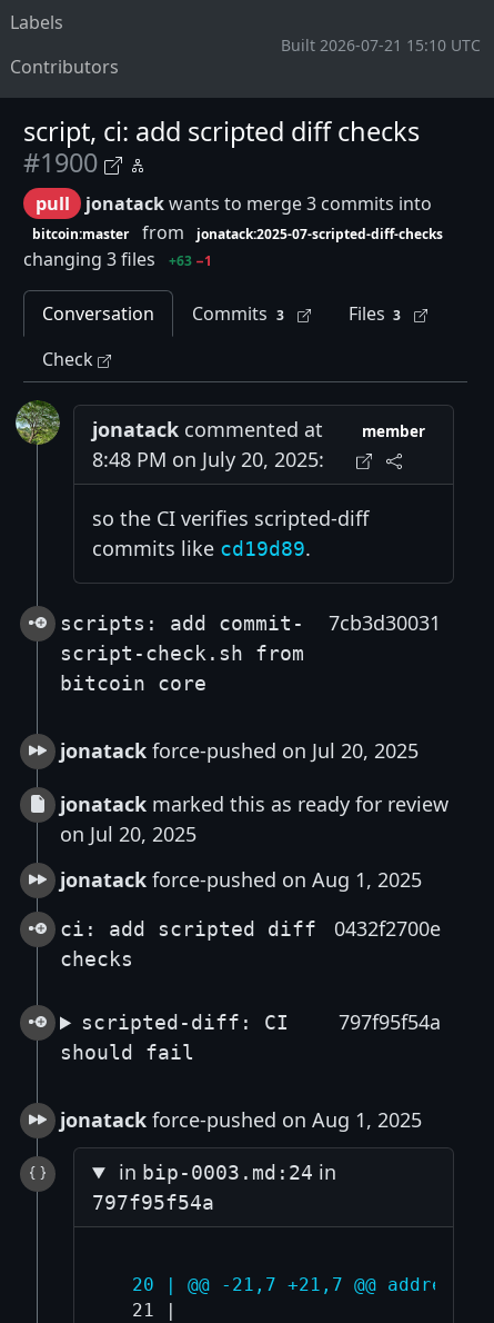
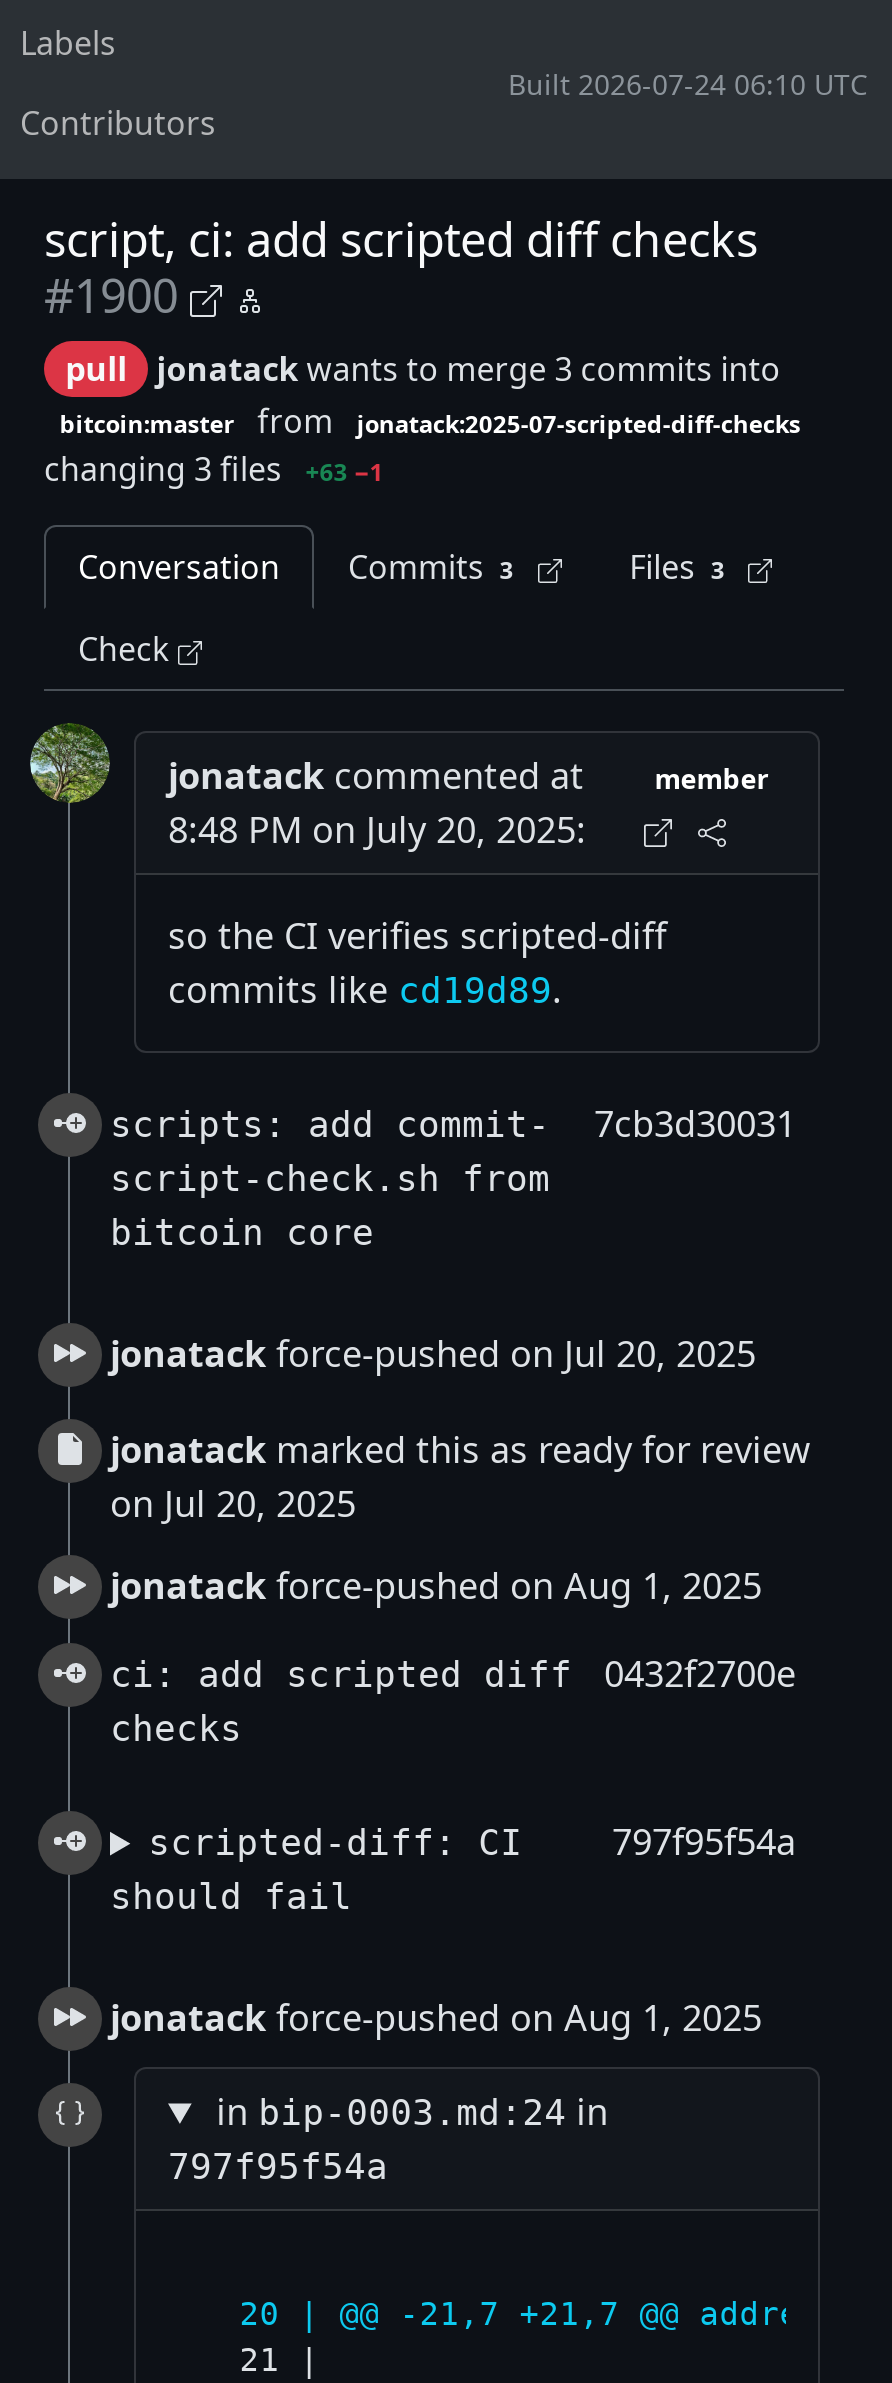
- Built 2026-07-21 15:10 UTC
+ Built 2026-07-24 06:10 UTC
